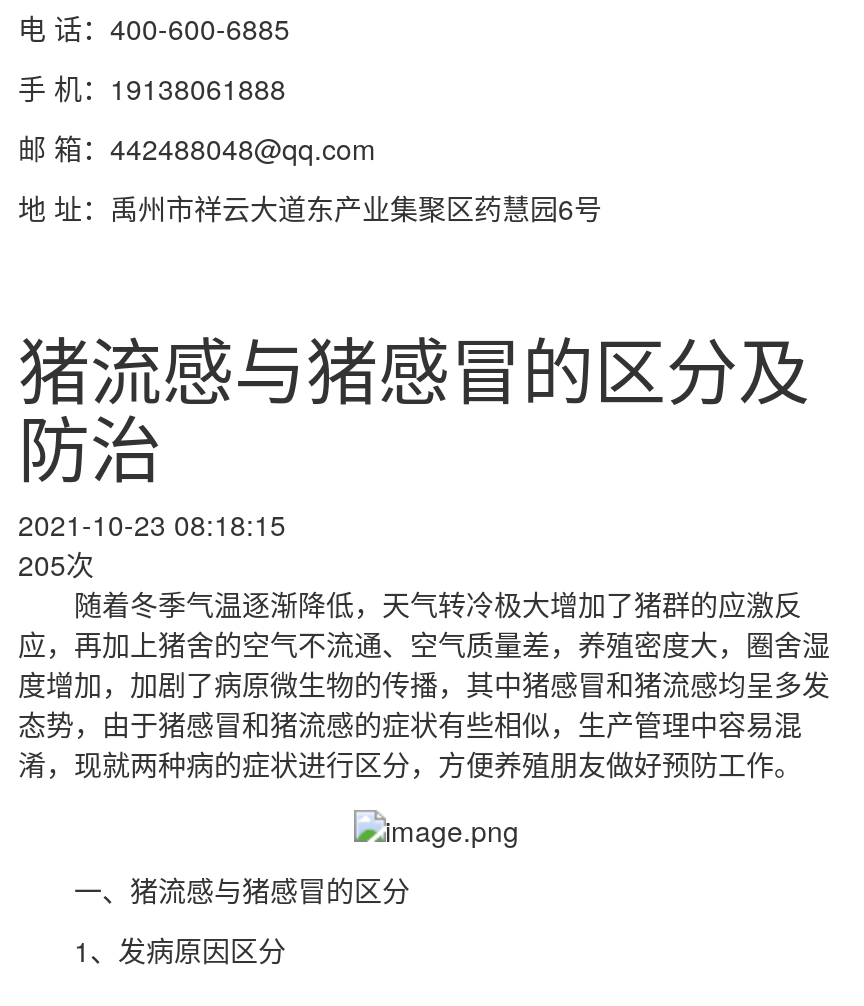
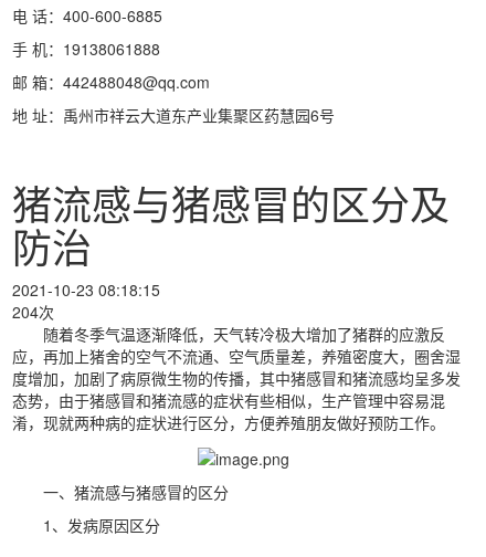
- 205次
+ 204次
